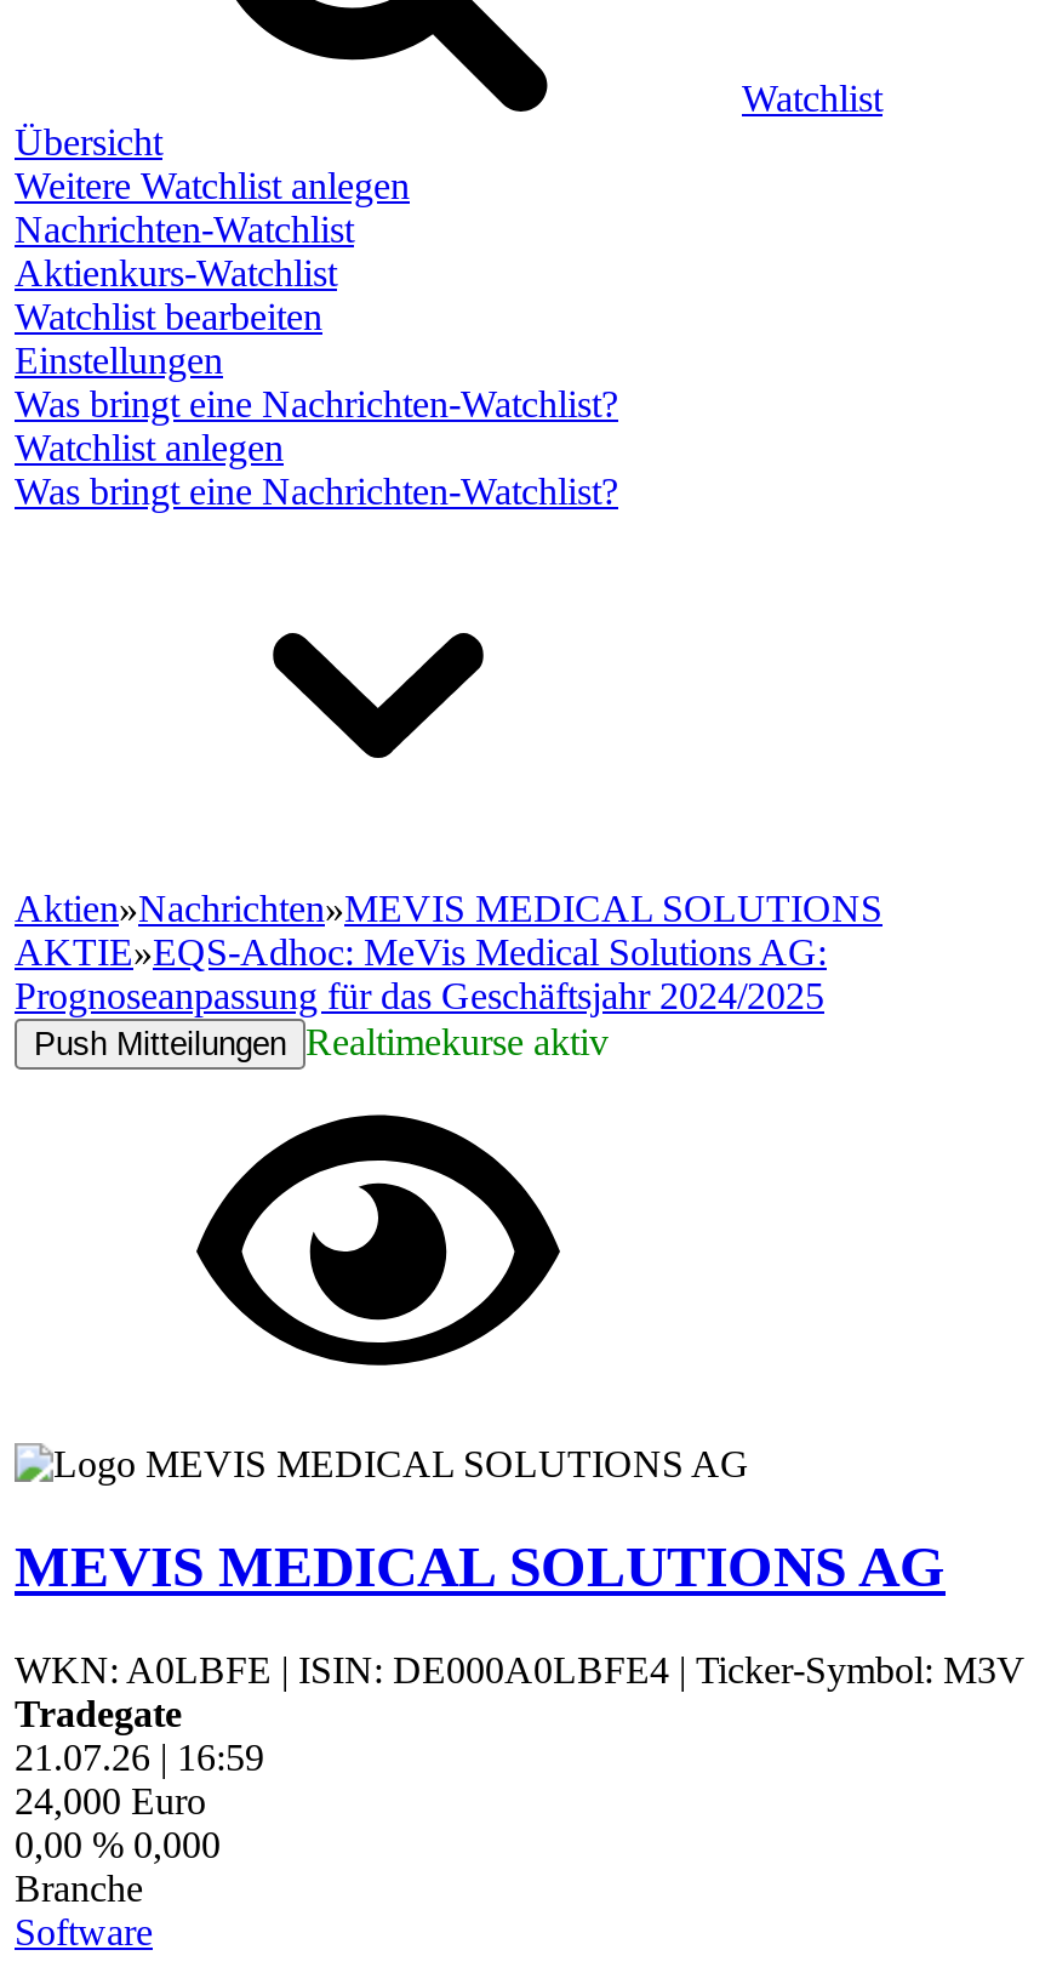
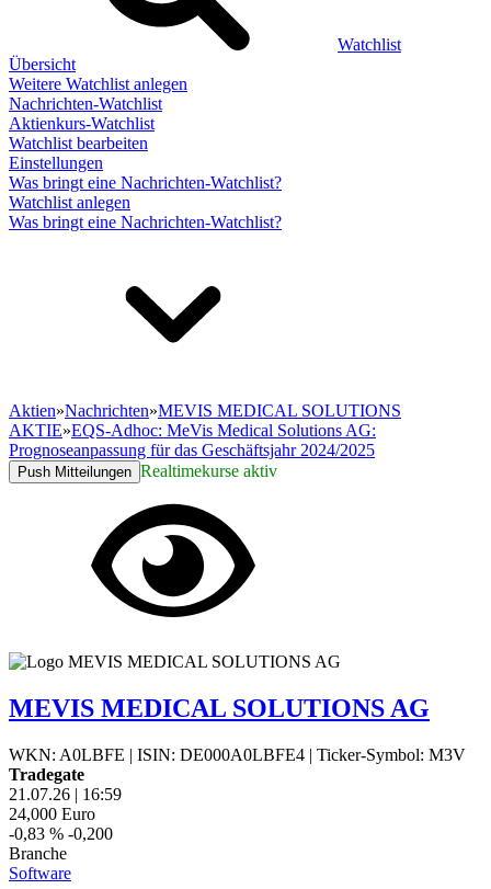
- 0,00 % 0,000
+ -0,83 % -0,200
